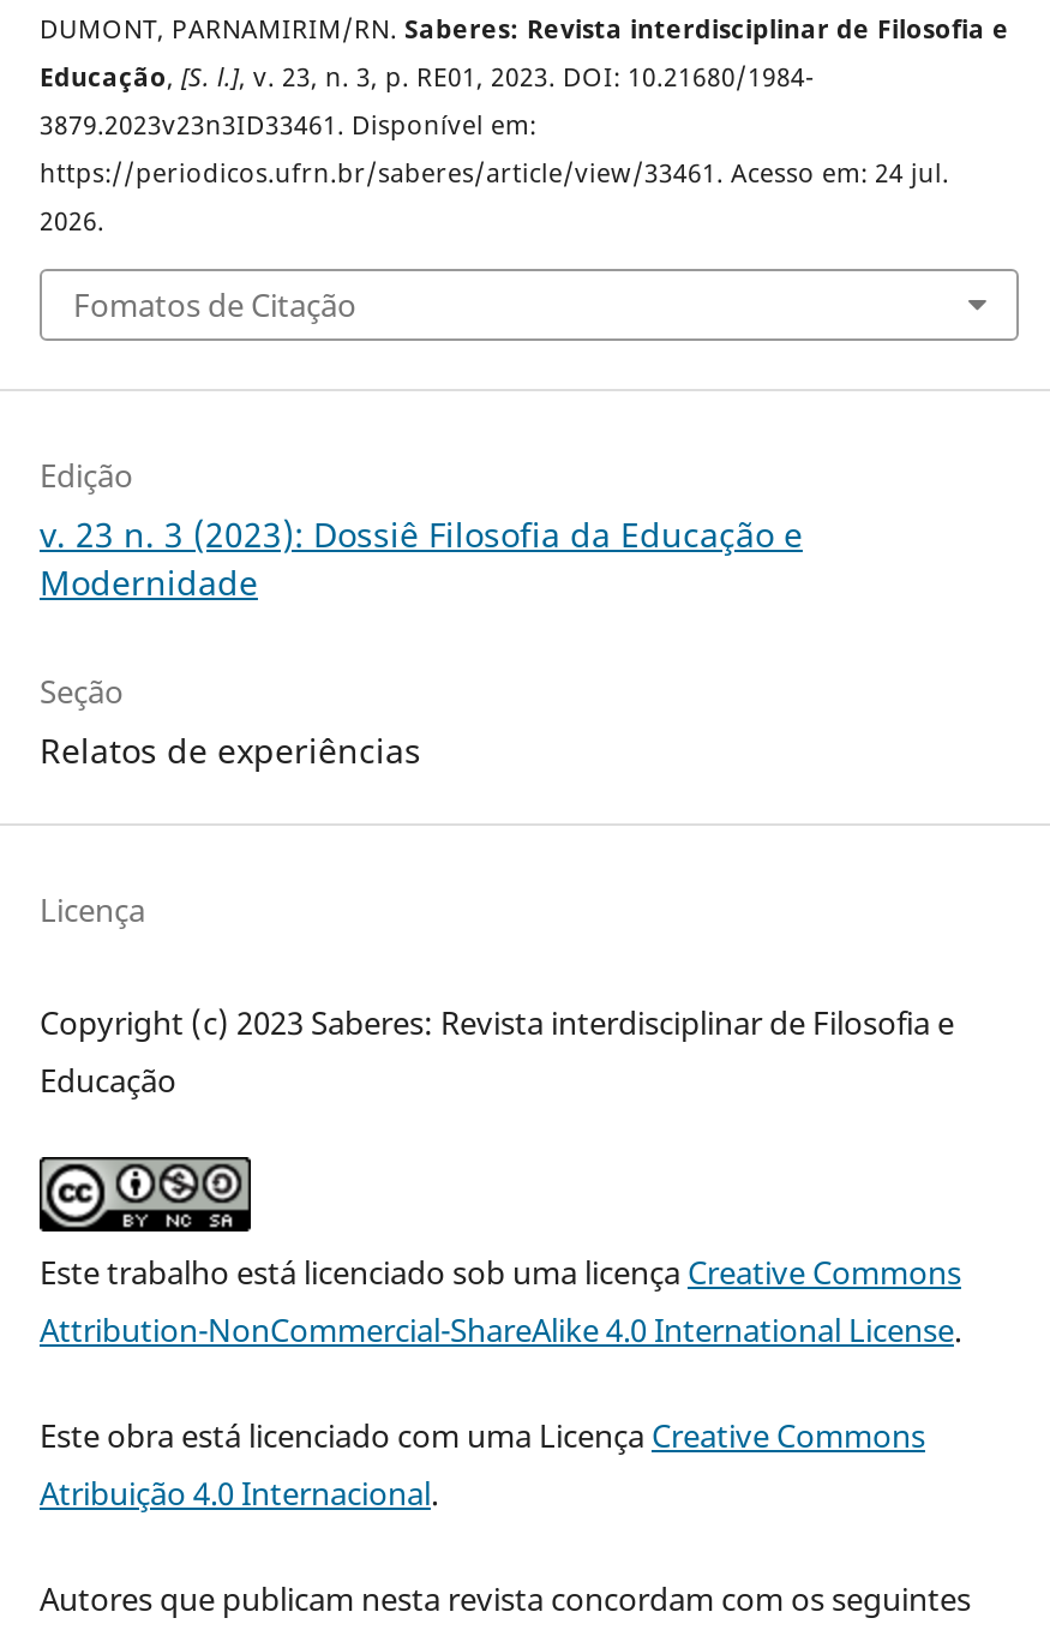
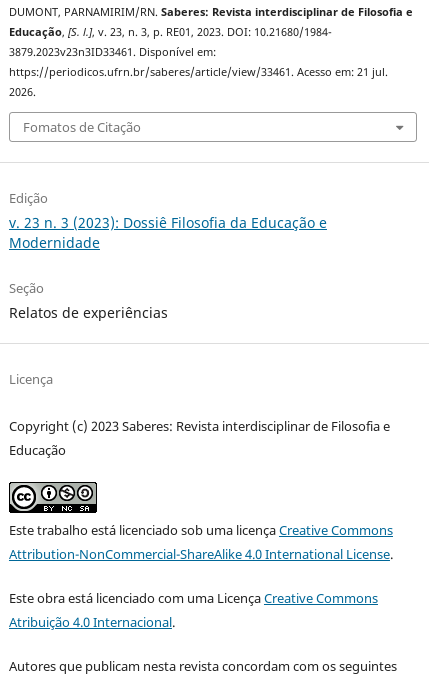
- https://periodicos.ufrn.br/saberes/article/view/33461. Acesso em: 24 jul.
+ https://periodicos.ufrn.br/saberes/article/view/33461. Acesso em: 21 jul.
